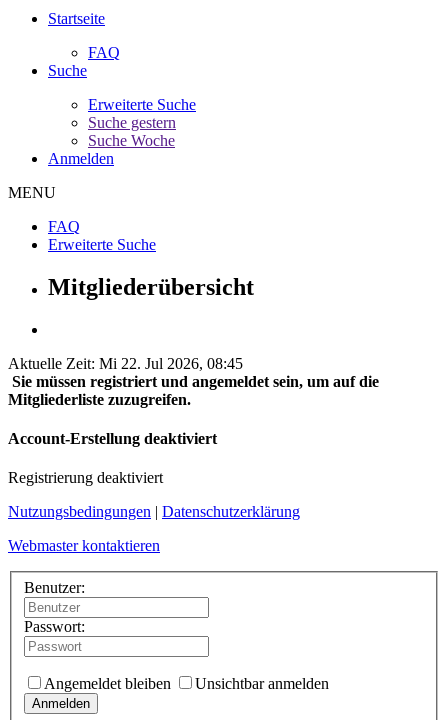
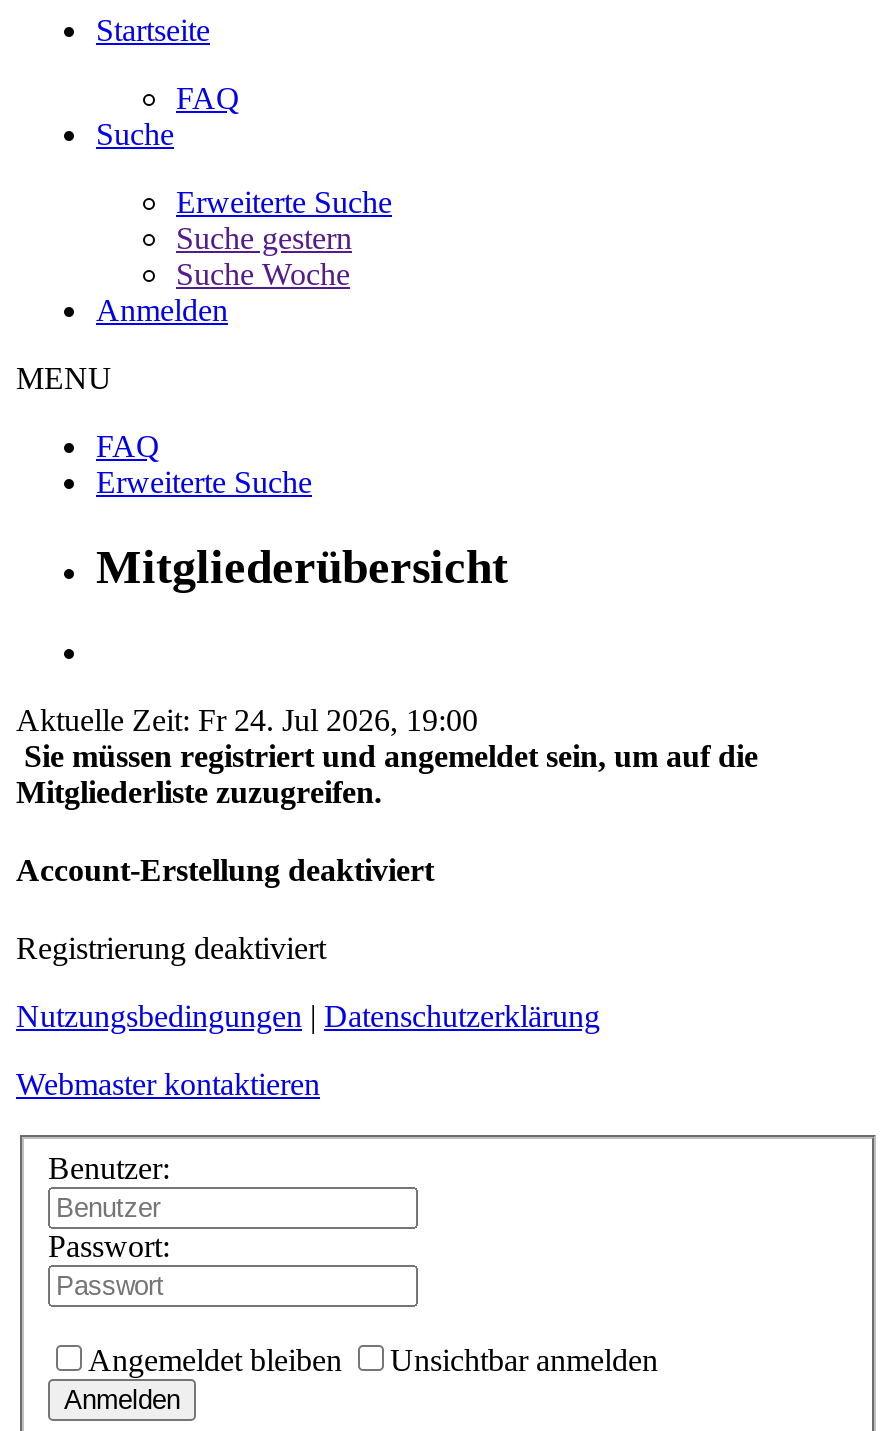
- Aktuelle Zeit: Mi 22. Jul 2026, 08:45
+ Aktuelle Zeit: Fr 24. Jul 2026, 19:00
